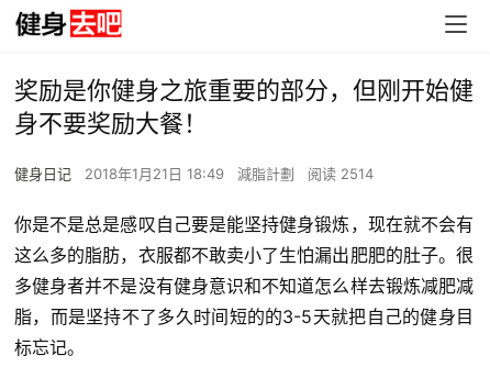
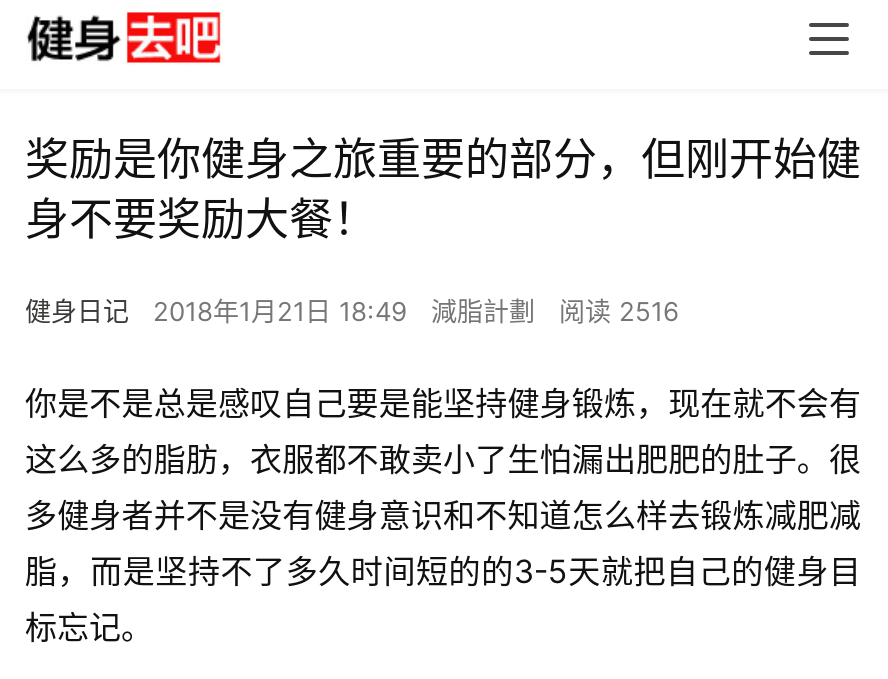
- 健身日记 2018年1月21日 18:49 減脂計劃 阅读 2514
+ 健身日记 2018年1月21日 18:49 減脂計劃 阅读 2516
